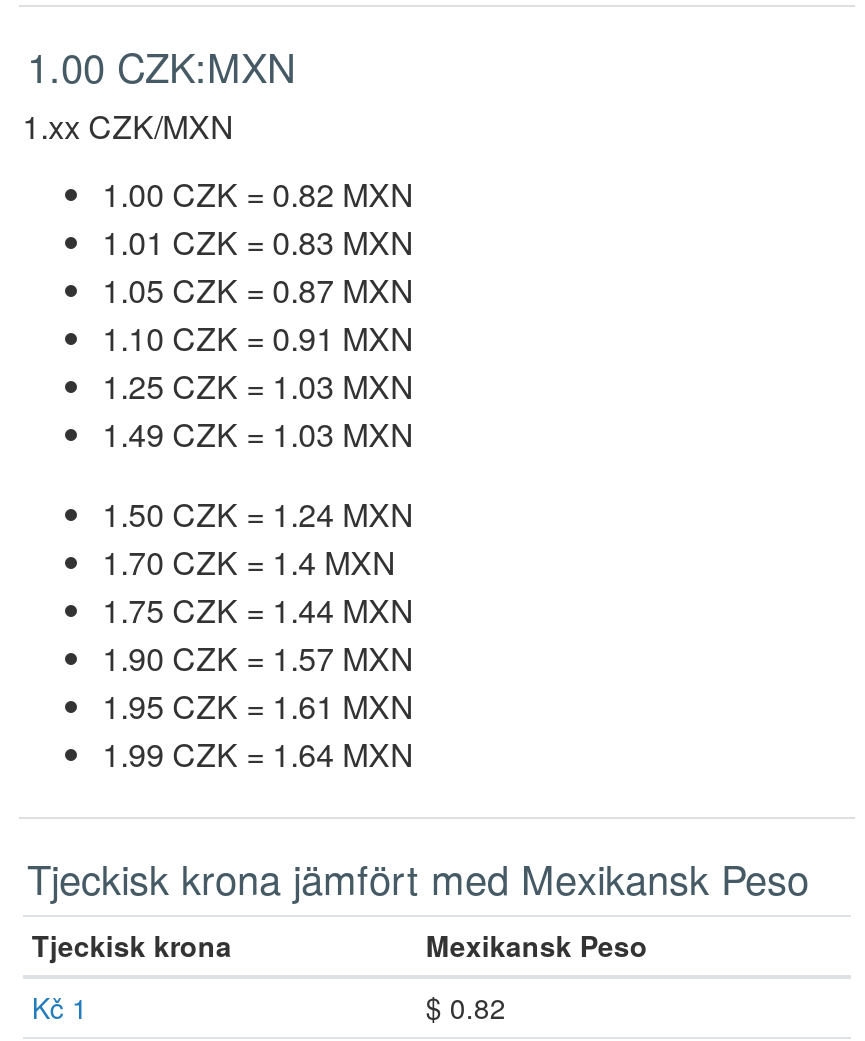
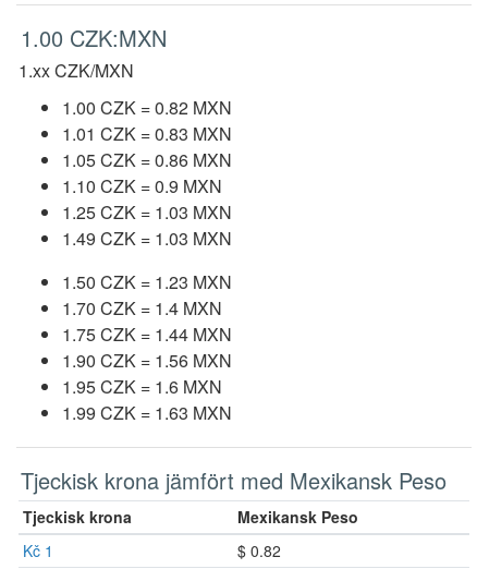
- 1.05 CZK = 0.87 MXN
+ 1.05 CZK = 0.86 MXN

- 1.10 CZK = 0.91 MXN
+ 1.10 CZK = 0.9 MXN

- 1.50 CZK = 1.24 MXN
+ 1.50 CZK = 1.23 MXN

- 1.90 CZK = 1.57 MXN
+ 1.90 CZK = 1.56 MXN

- 1.95 CZK = 1.61 MXN
+ 1.95 CZK = 1.6 MXN

- 1.99 CZK = 1.64 MXN
+ 1.99 CZK = 1.63 MXN
